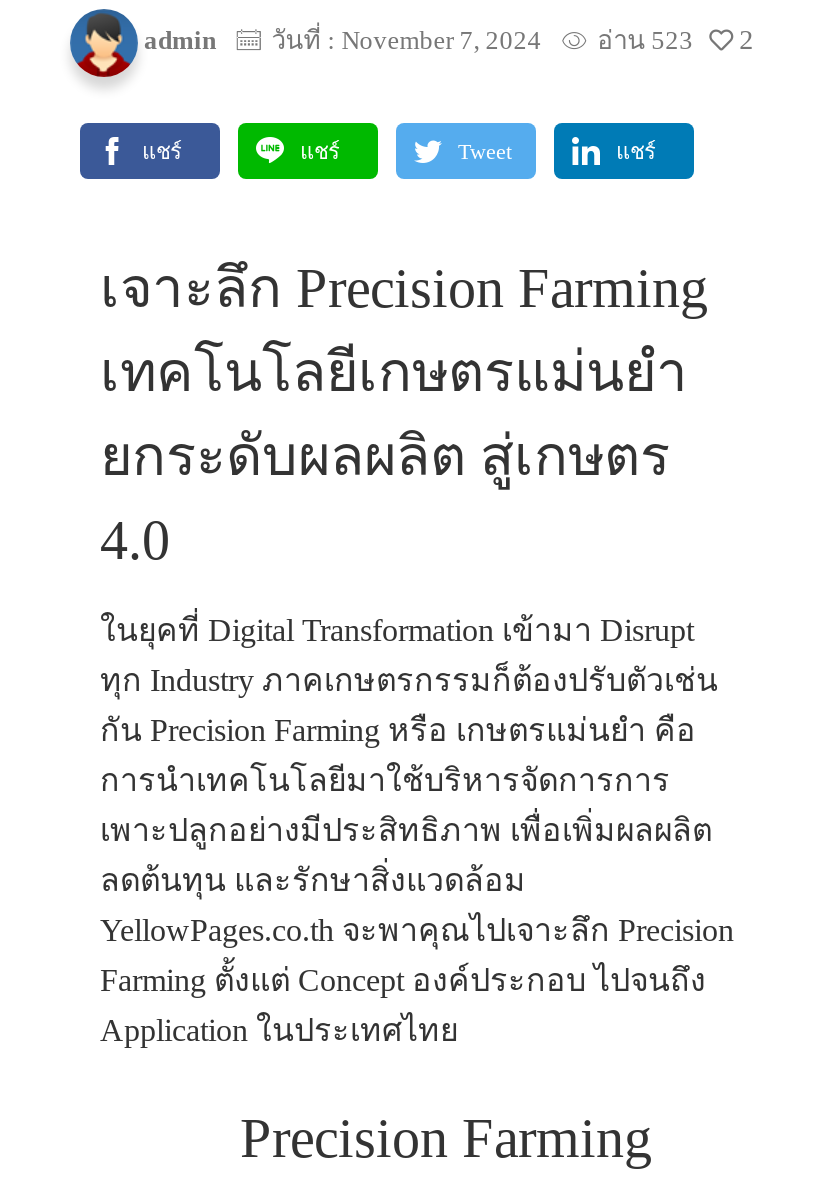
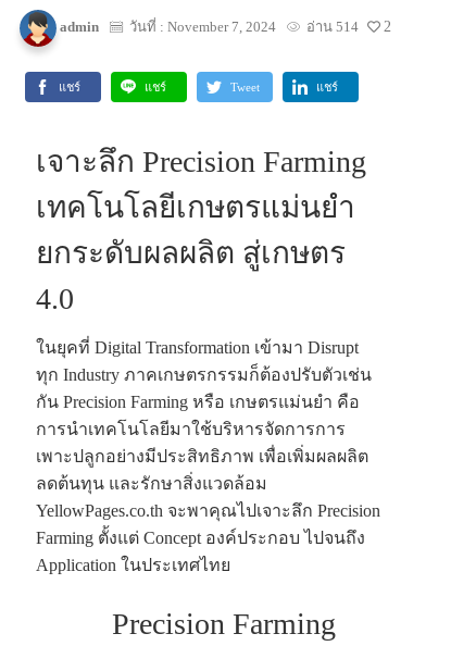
- admin วันที่ : November 7, 2024 อ่าน 523 2
+ admin วันที่ : November 7, 2024 อ่าน 514 2
